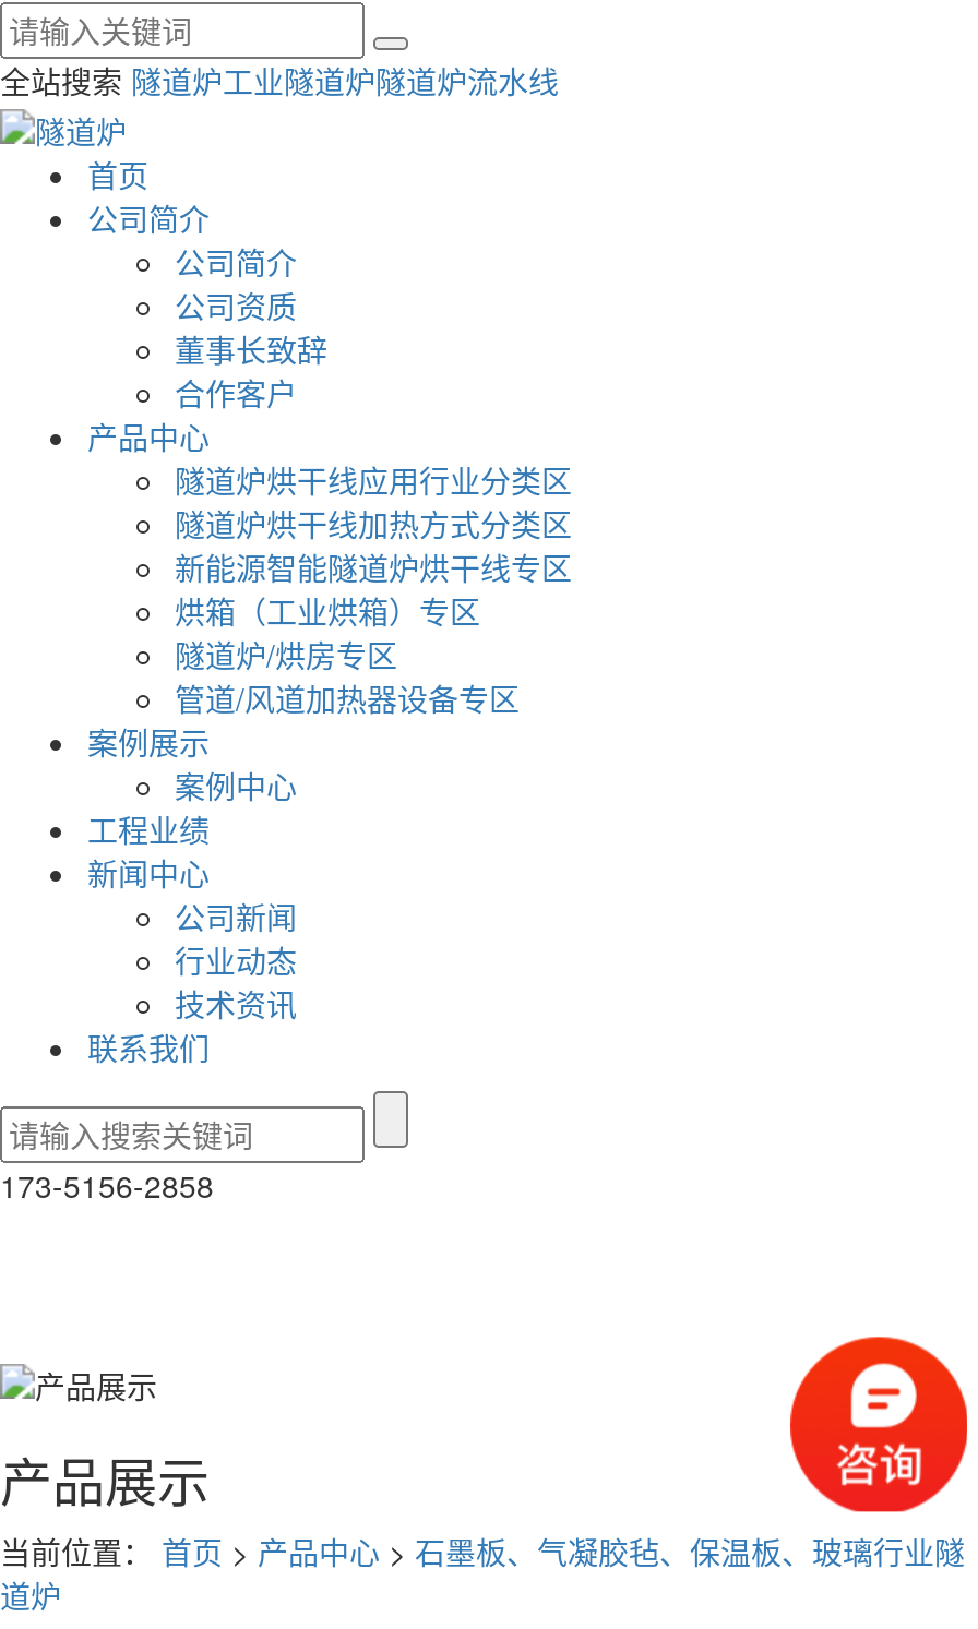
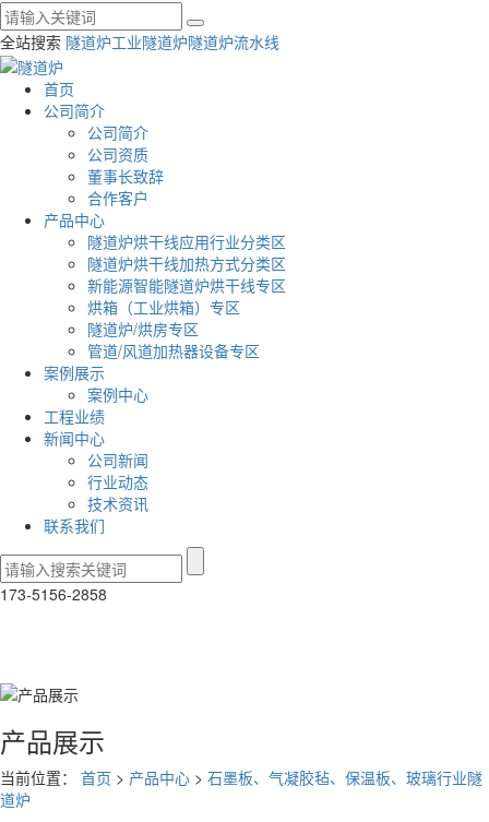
- [image]
